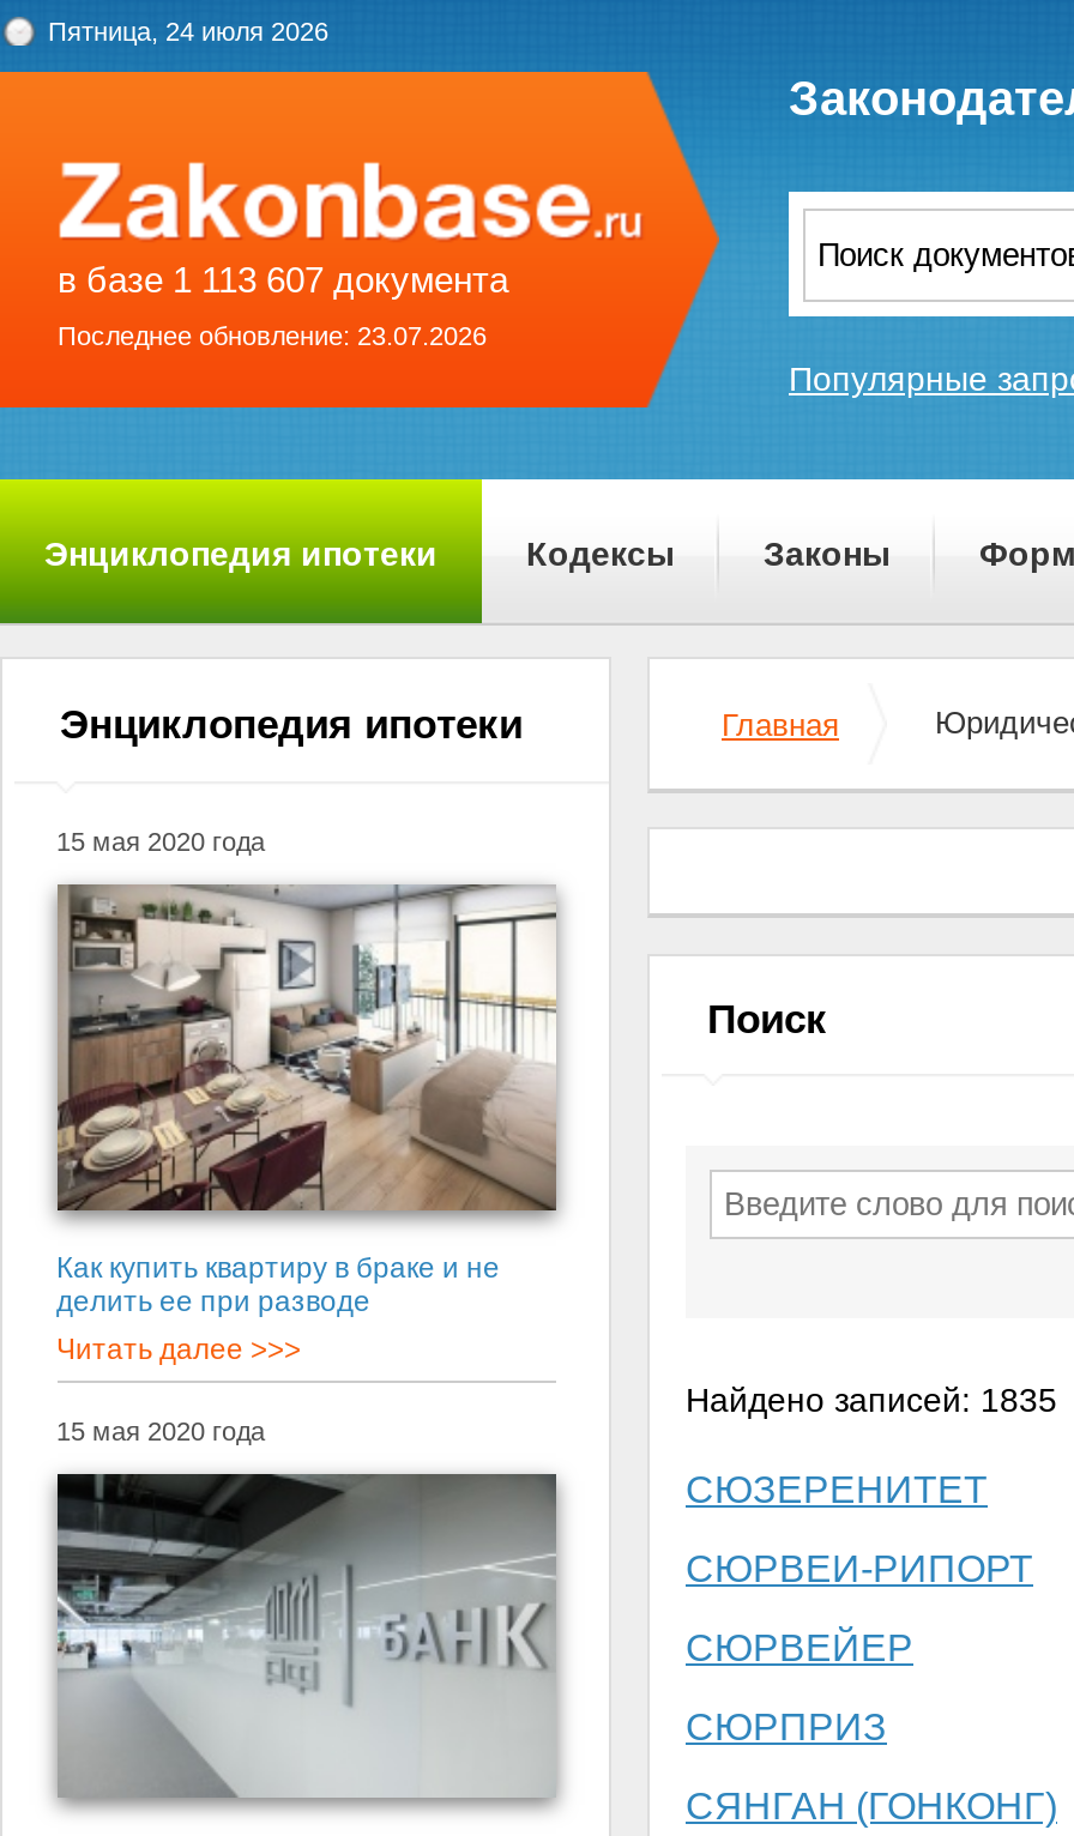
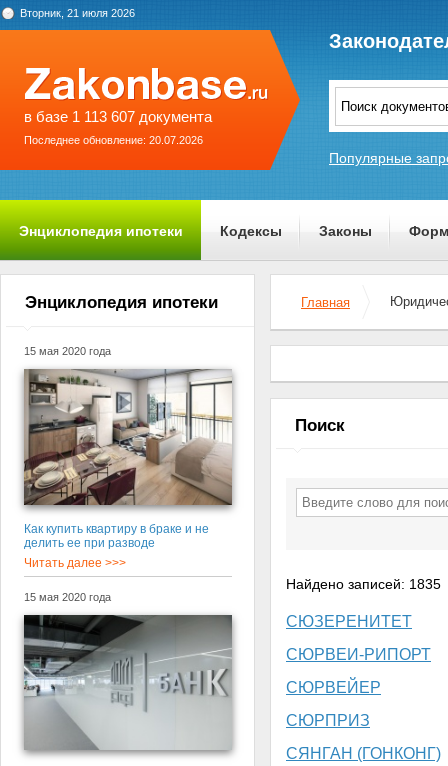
- Пятница, 24 июля 2026
+ Вторник, 21 июля 2026

- Последнее обновление: 23.07.2026
+ Последнее обновление: 20.07.2026
